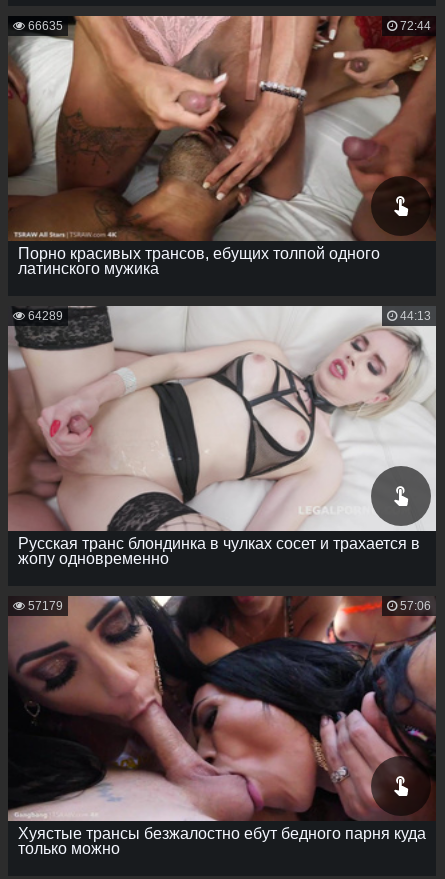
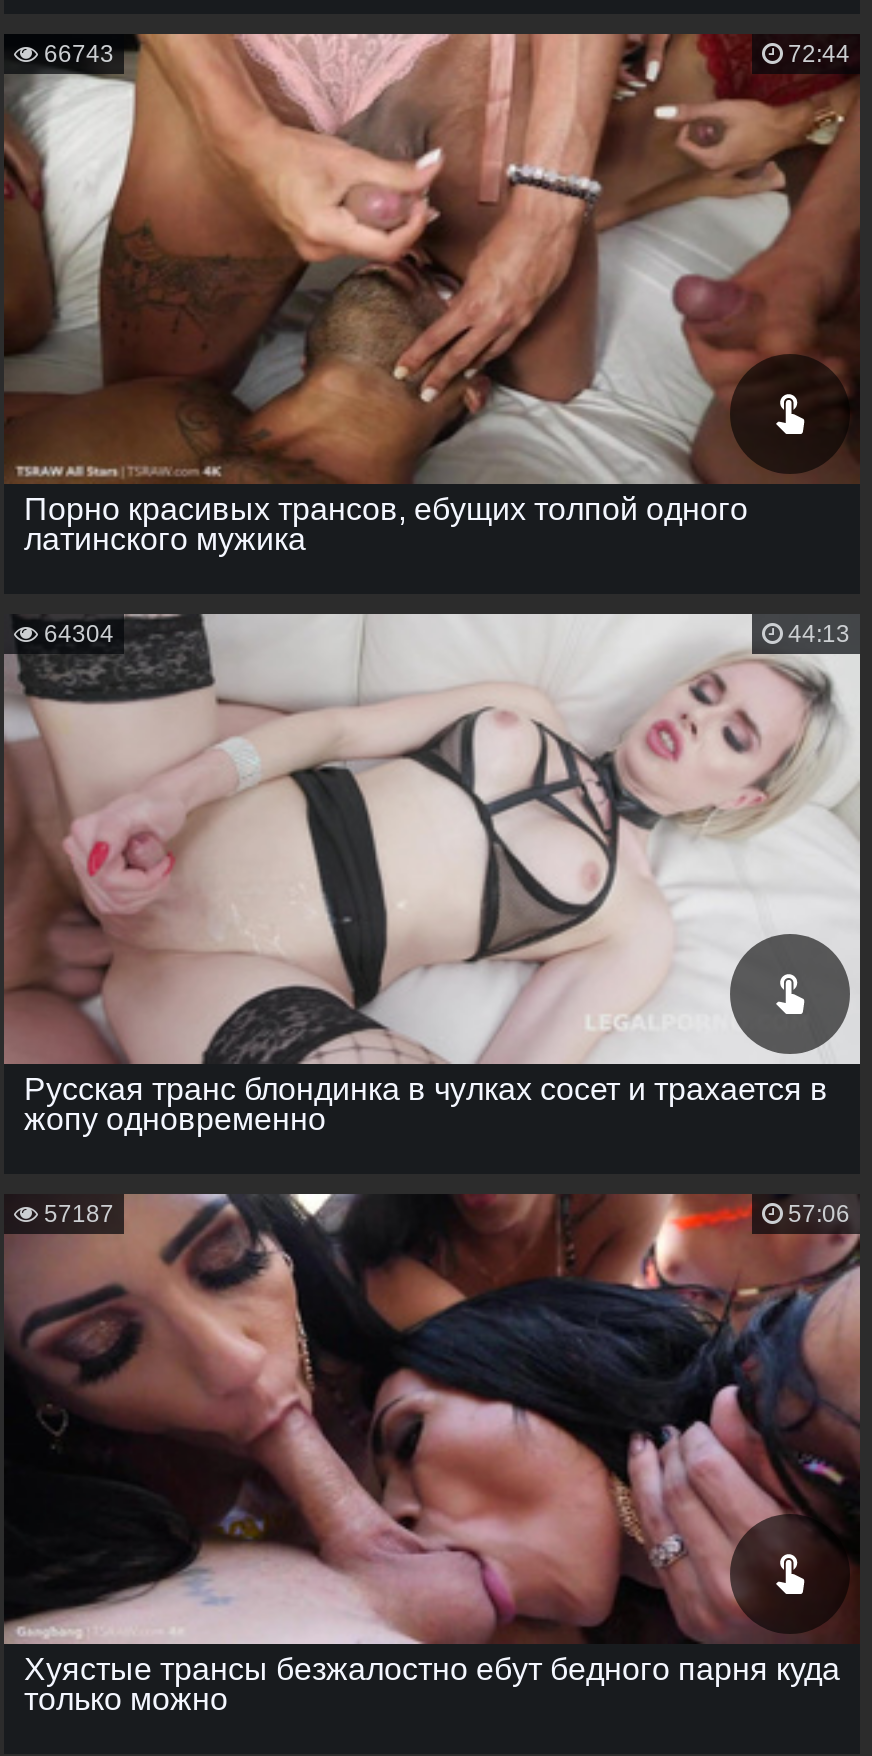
- 66635
+ 66743

- 64289
+ 64304

- 57179
+ 57187
